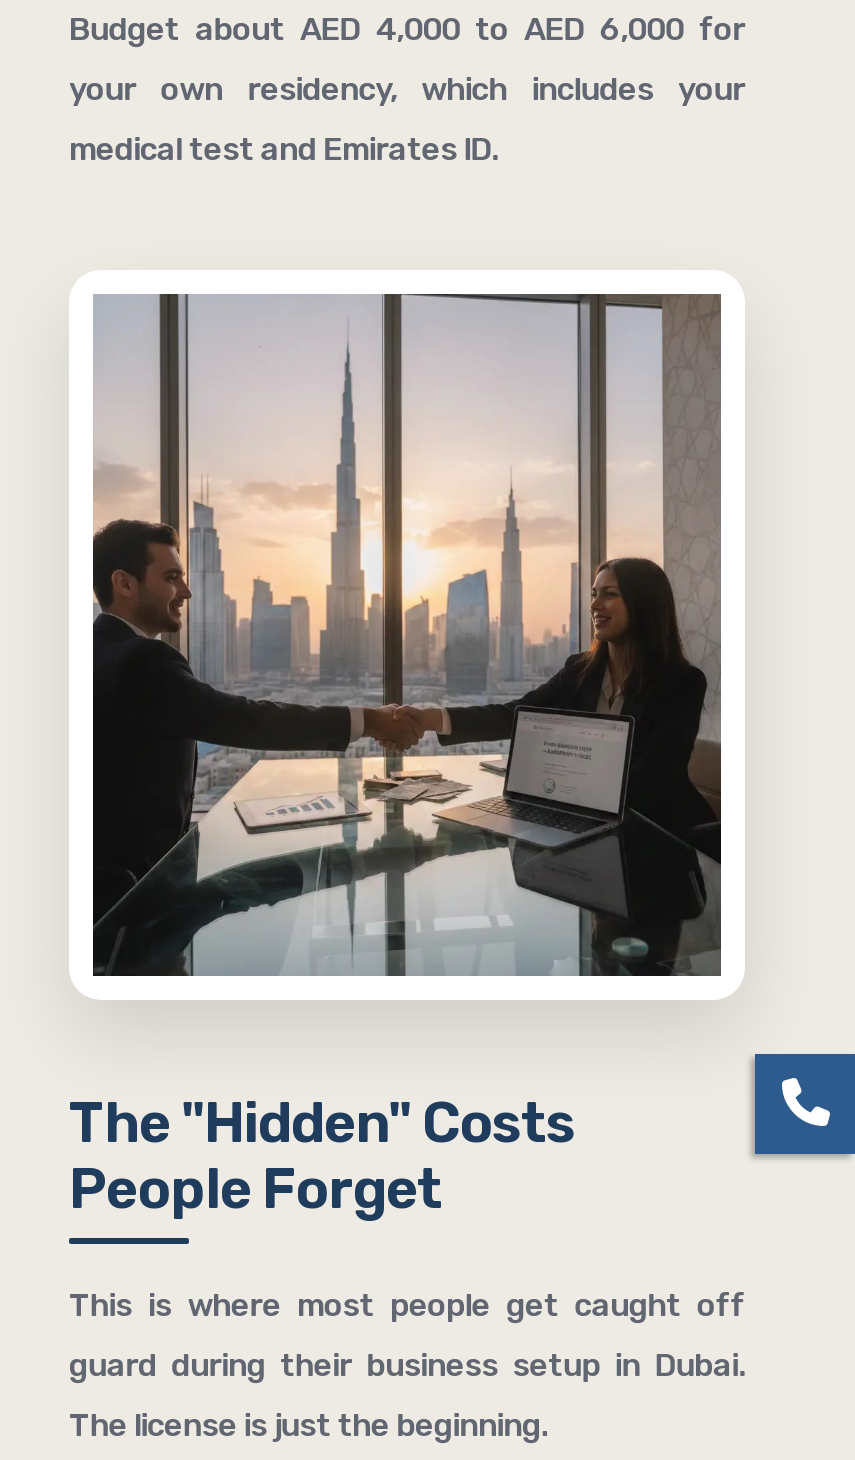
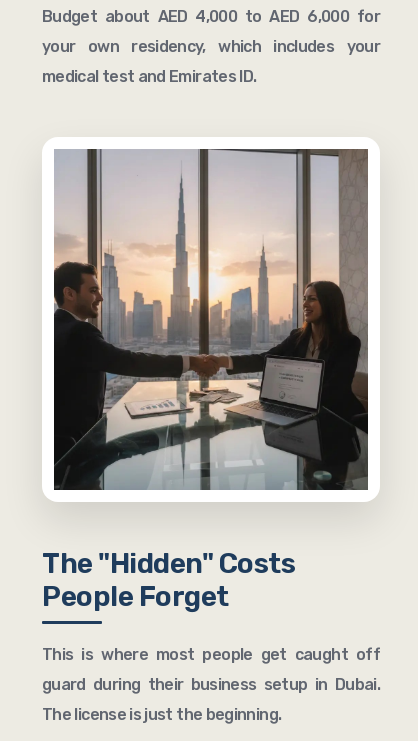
- [image]
